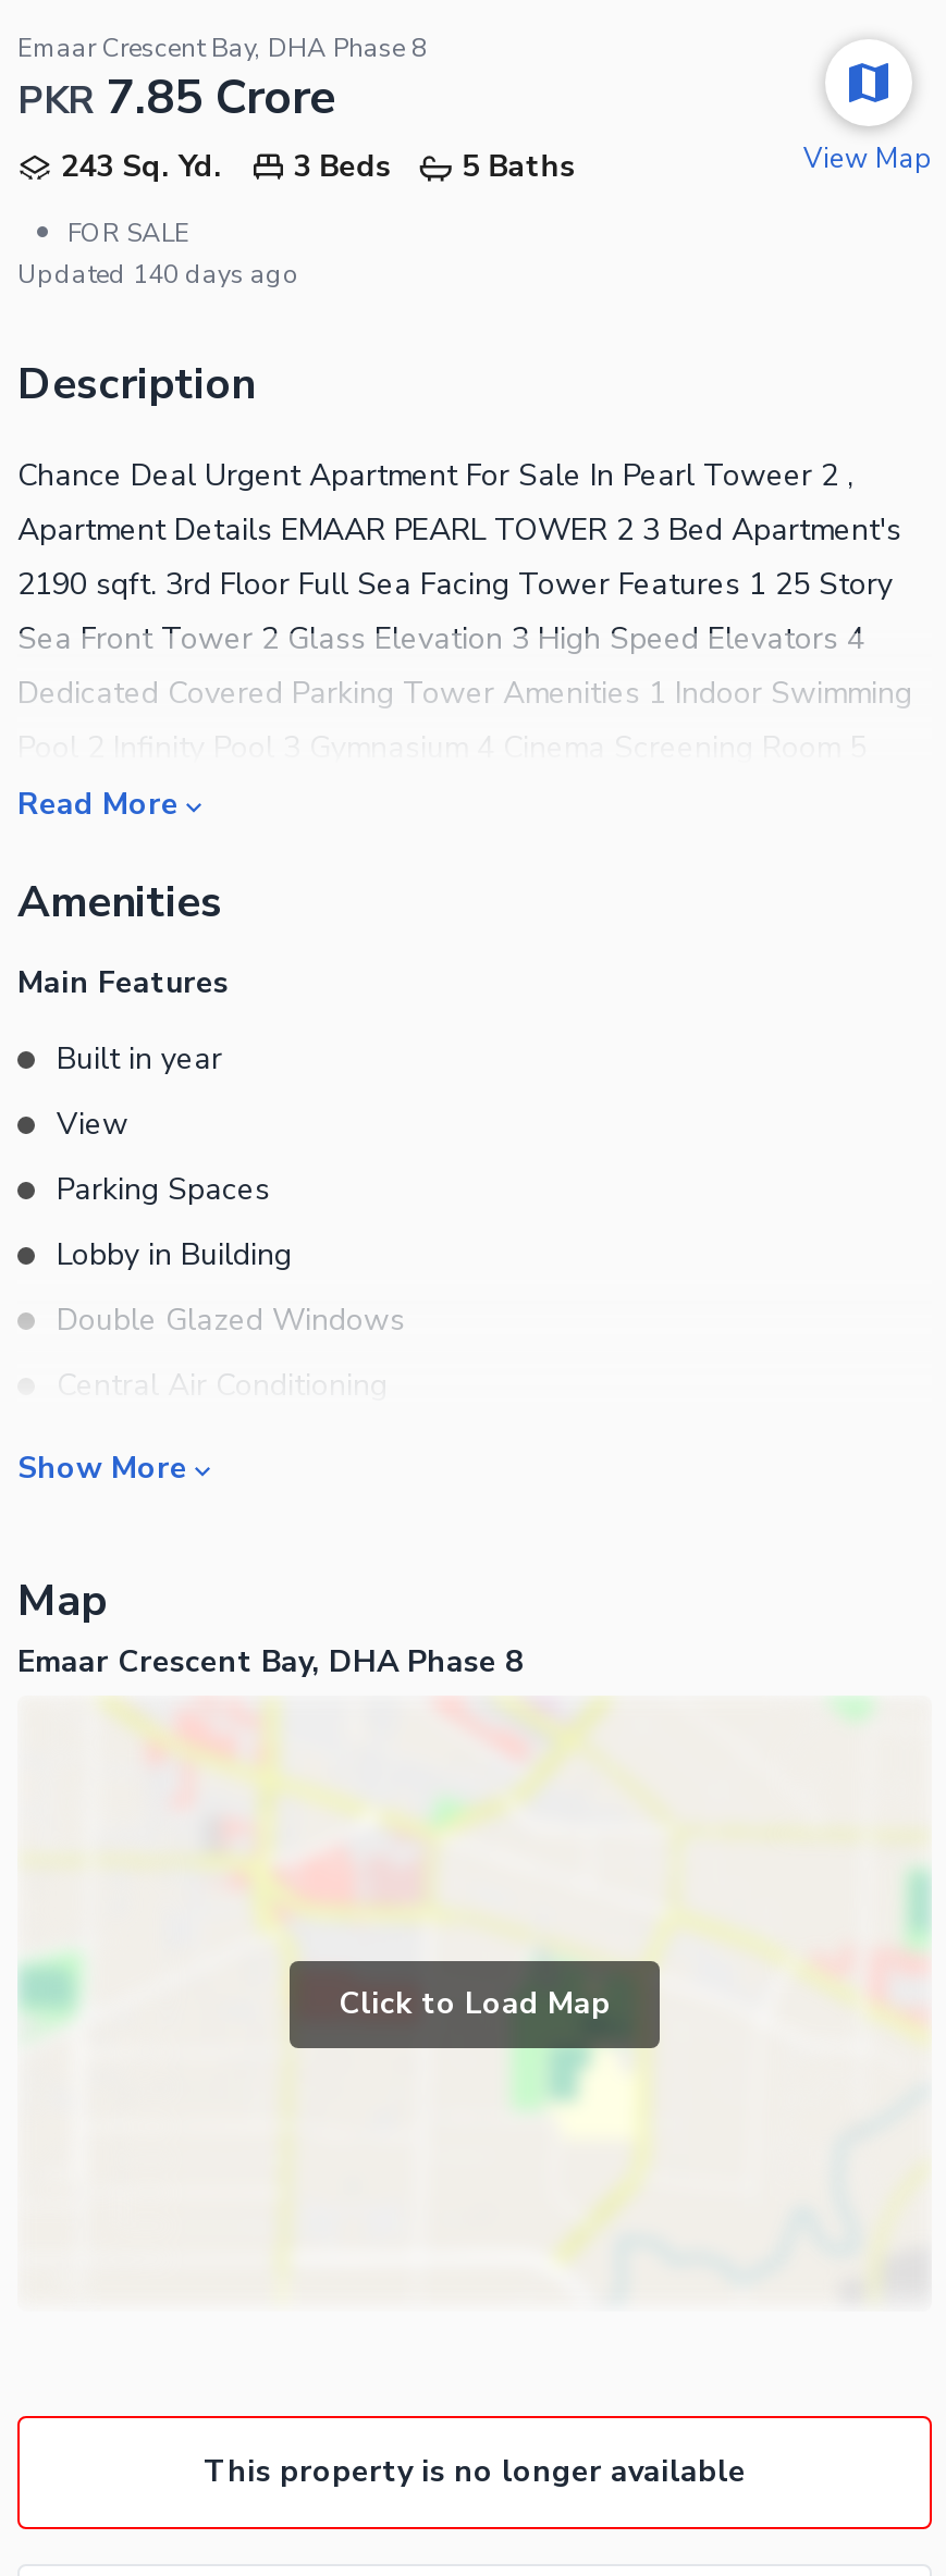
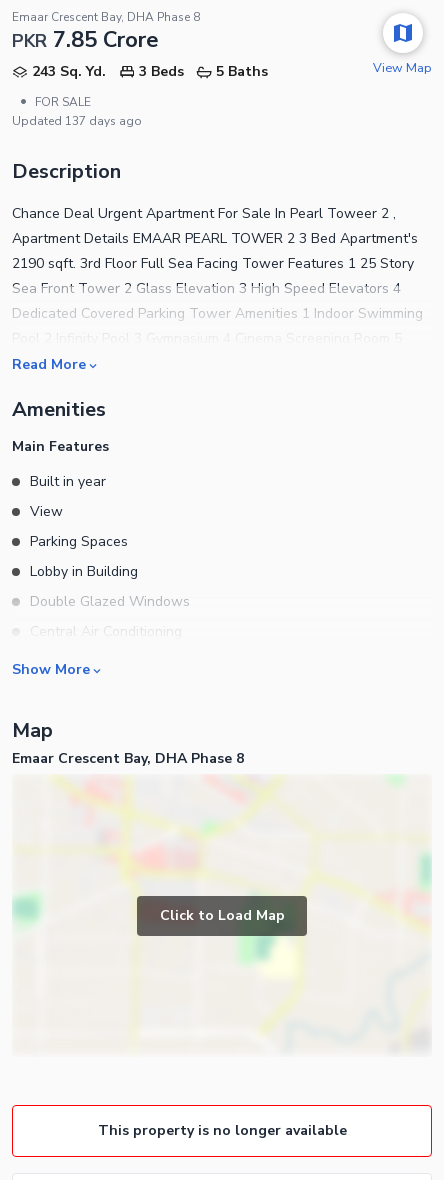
- Updated 140 days ago
+ Updated 137 days ago
